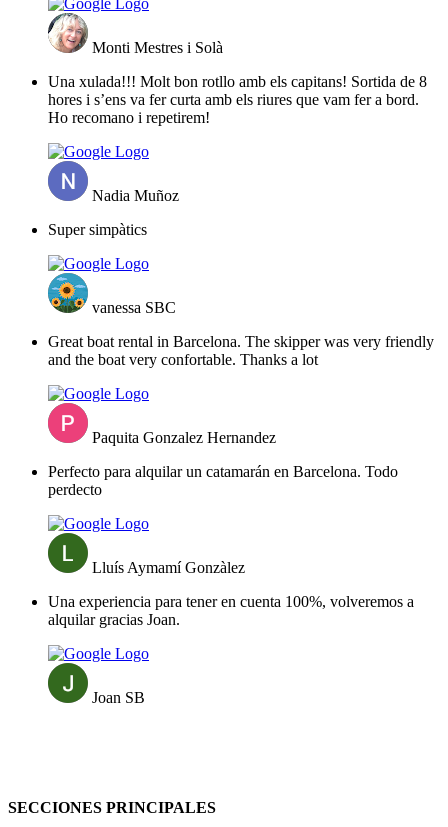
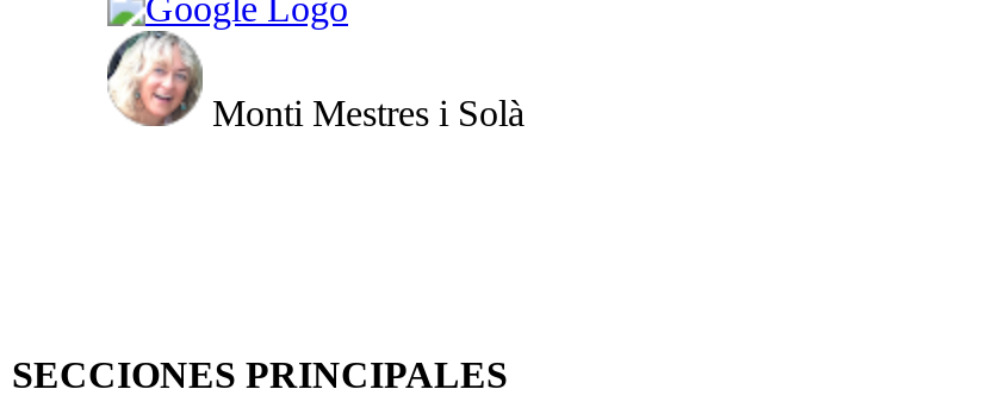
- Una xulada!!! Molt bon rotllo amb els capitans! Sortida de 8
- hores i s’ens va fer curta amb els riures que vam fer a bord.
- Ho recomano i repetirem!

- Nadia Muñoz
- Super simpàtics

- vanessa SBC
- Great boat rental in Barcelona. The skipper was very friendly
- and the boat very confortable. Thanks a lot

- [image]
- Paquita Gonzalez Hernandez
- Perfecto para alquilar un catamarán en Barcelona. Todo
- perdecto

- [image]
- Lluís Aymamí Gonzàlez
- Una experiencia para tener en cuenta 100%, volveremos a
- alquilar gracias Joan.

- [image]
- Joan SB
